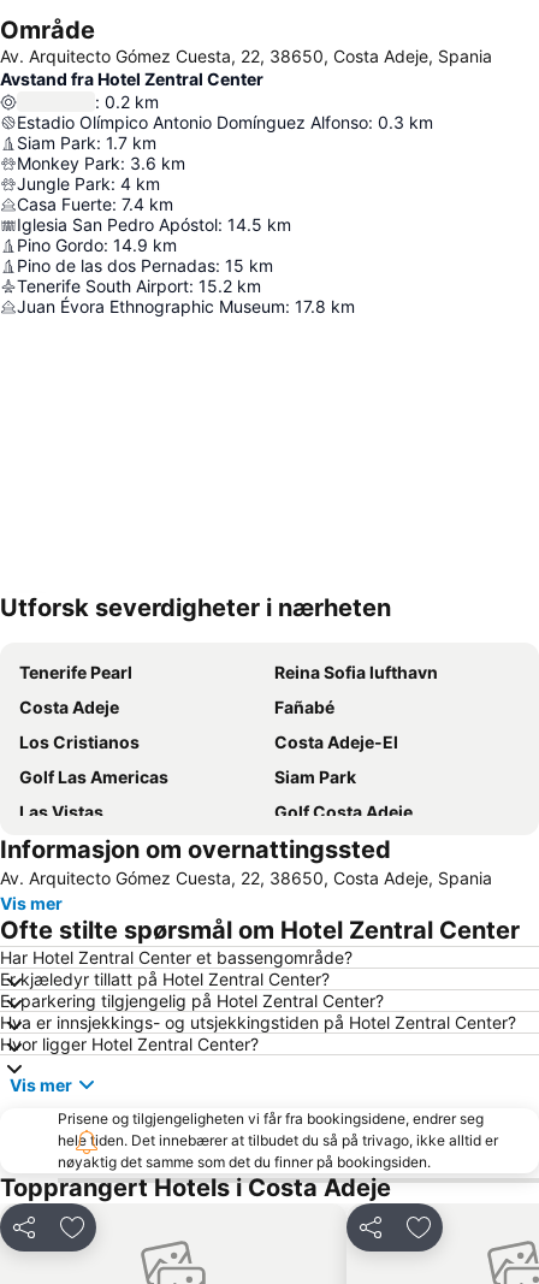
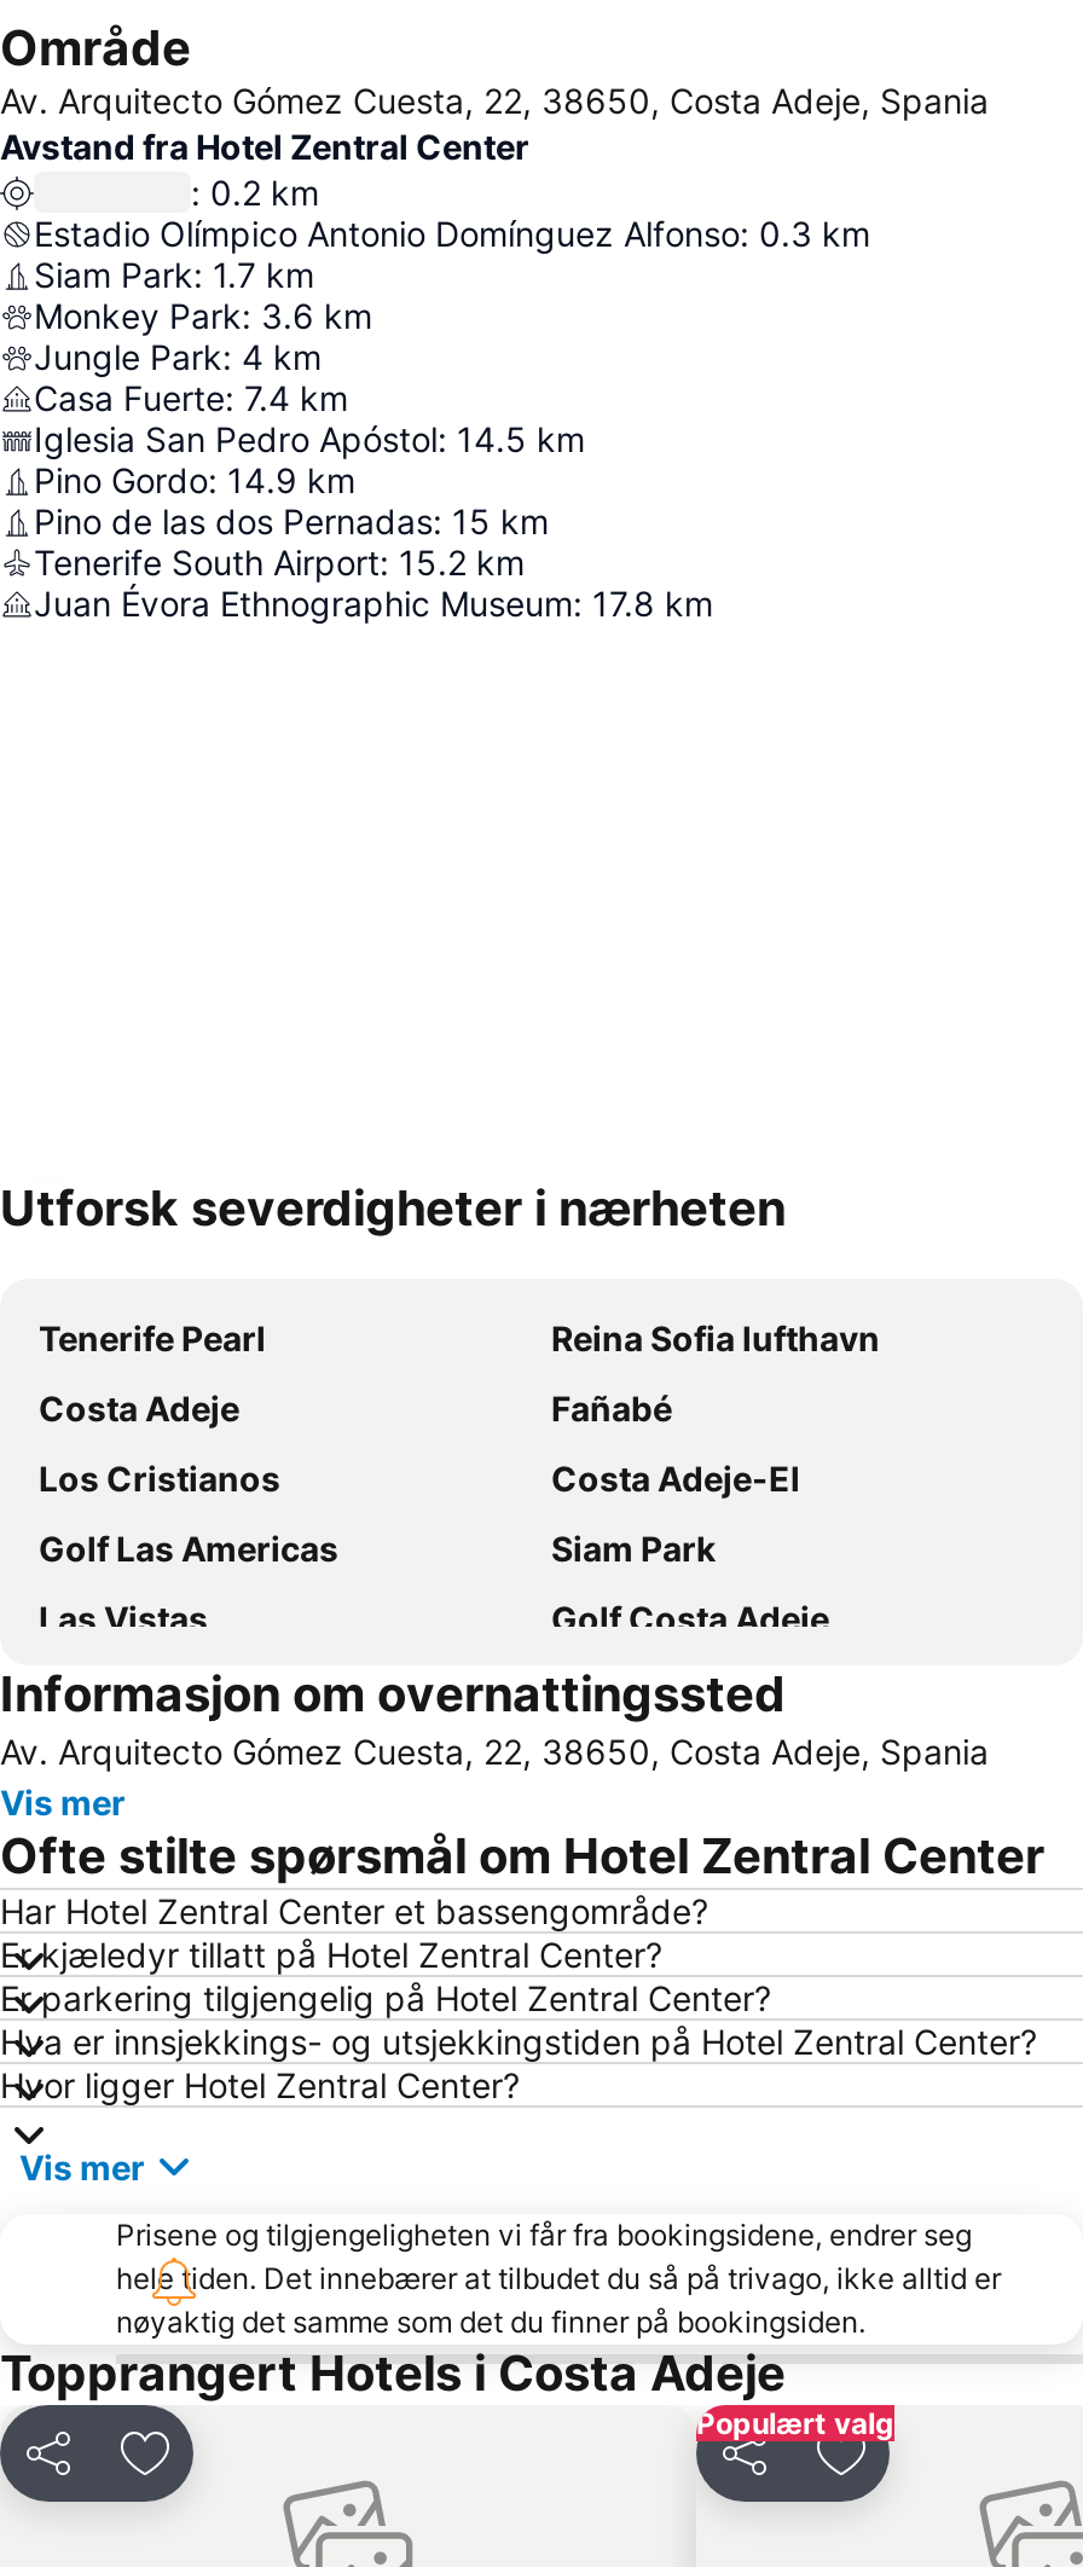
+ Populært valg
